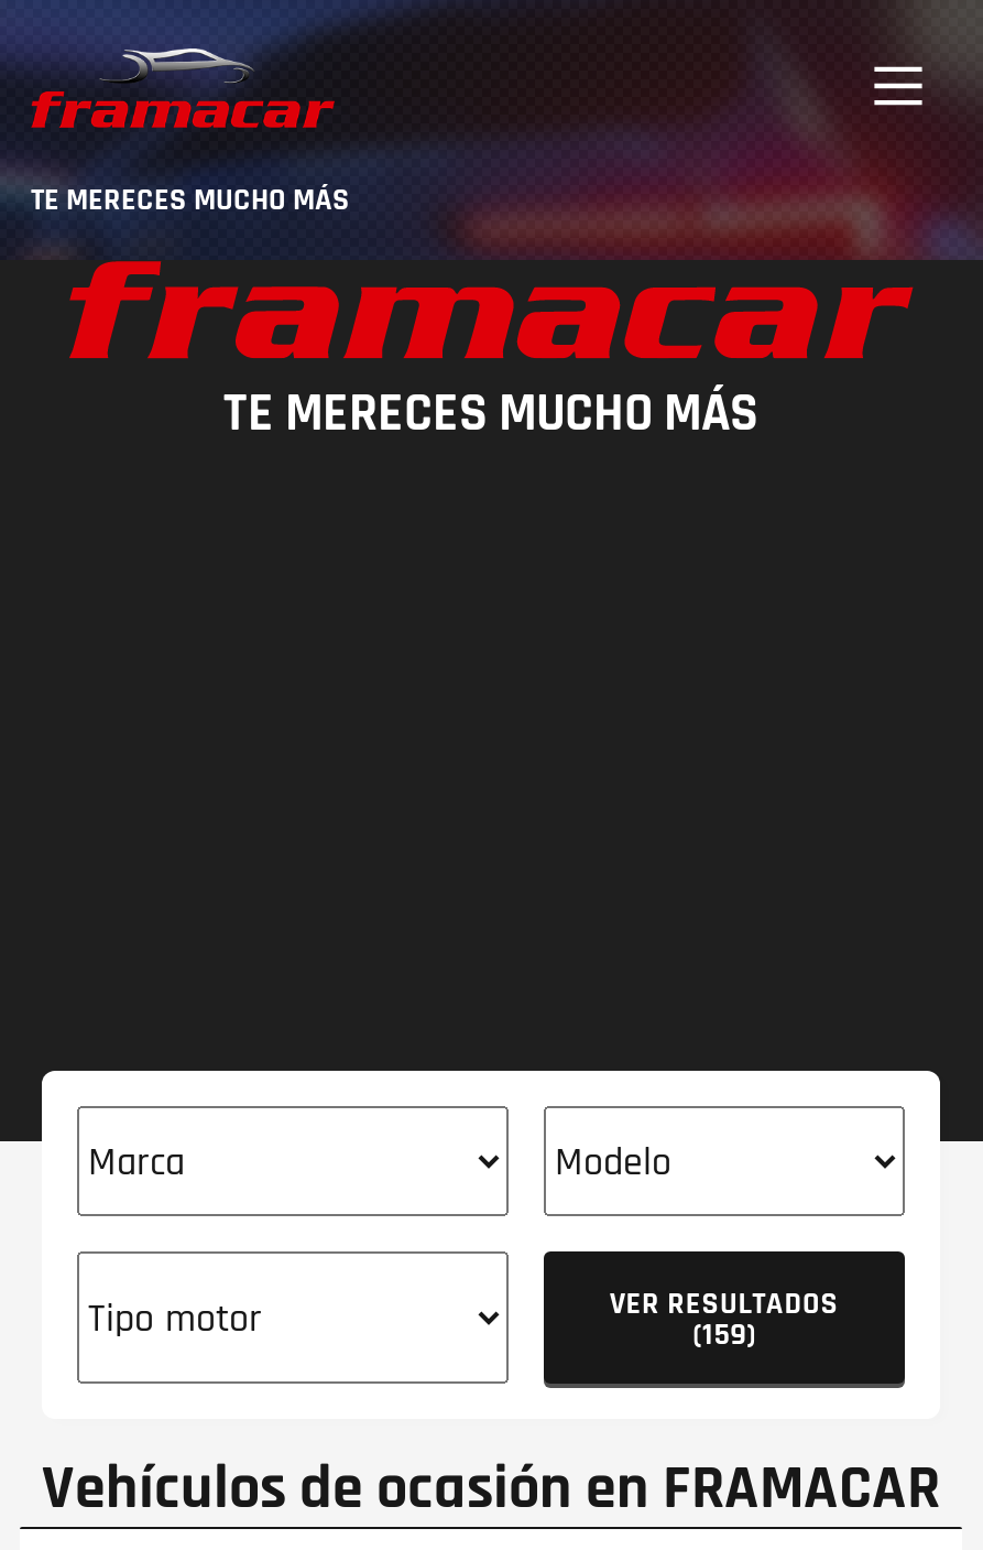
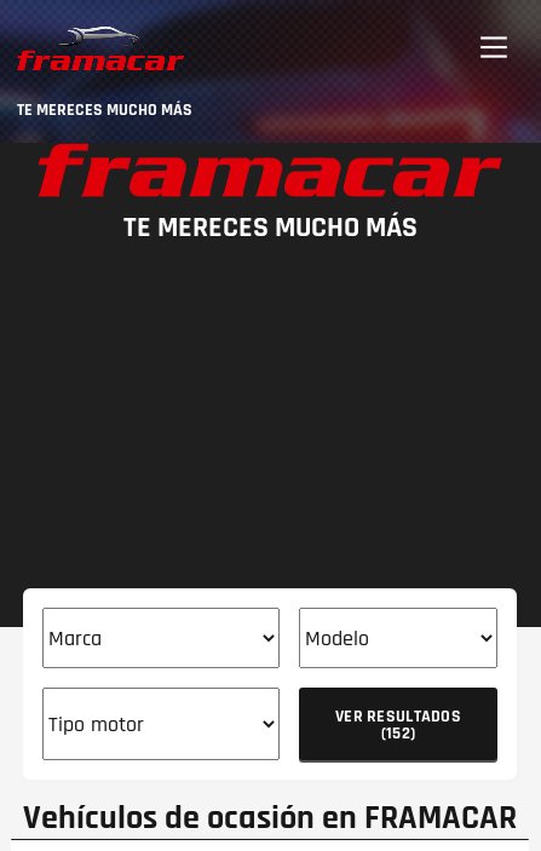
- (159)
+ (152)
